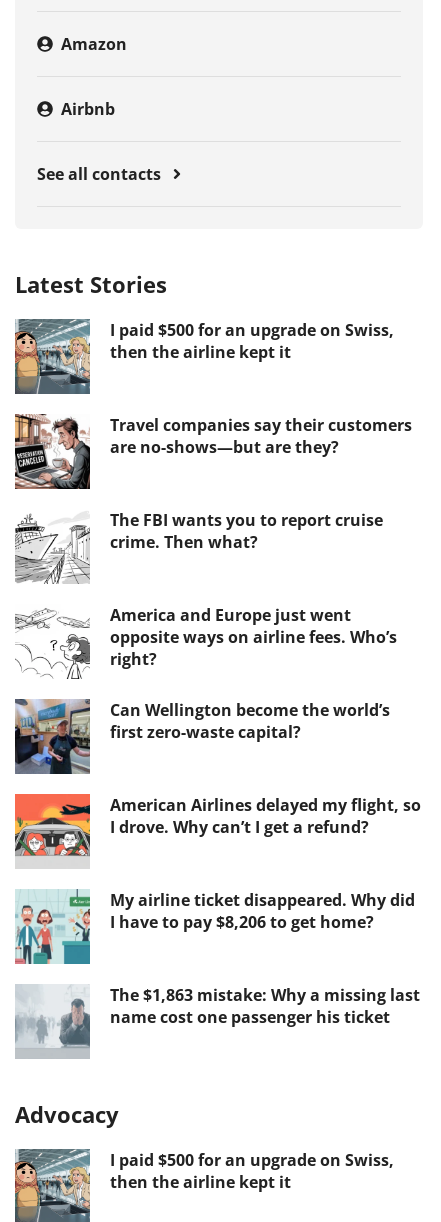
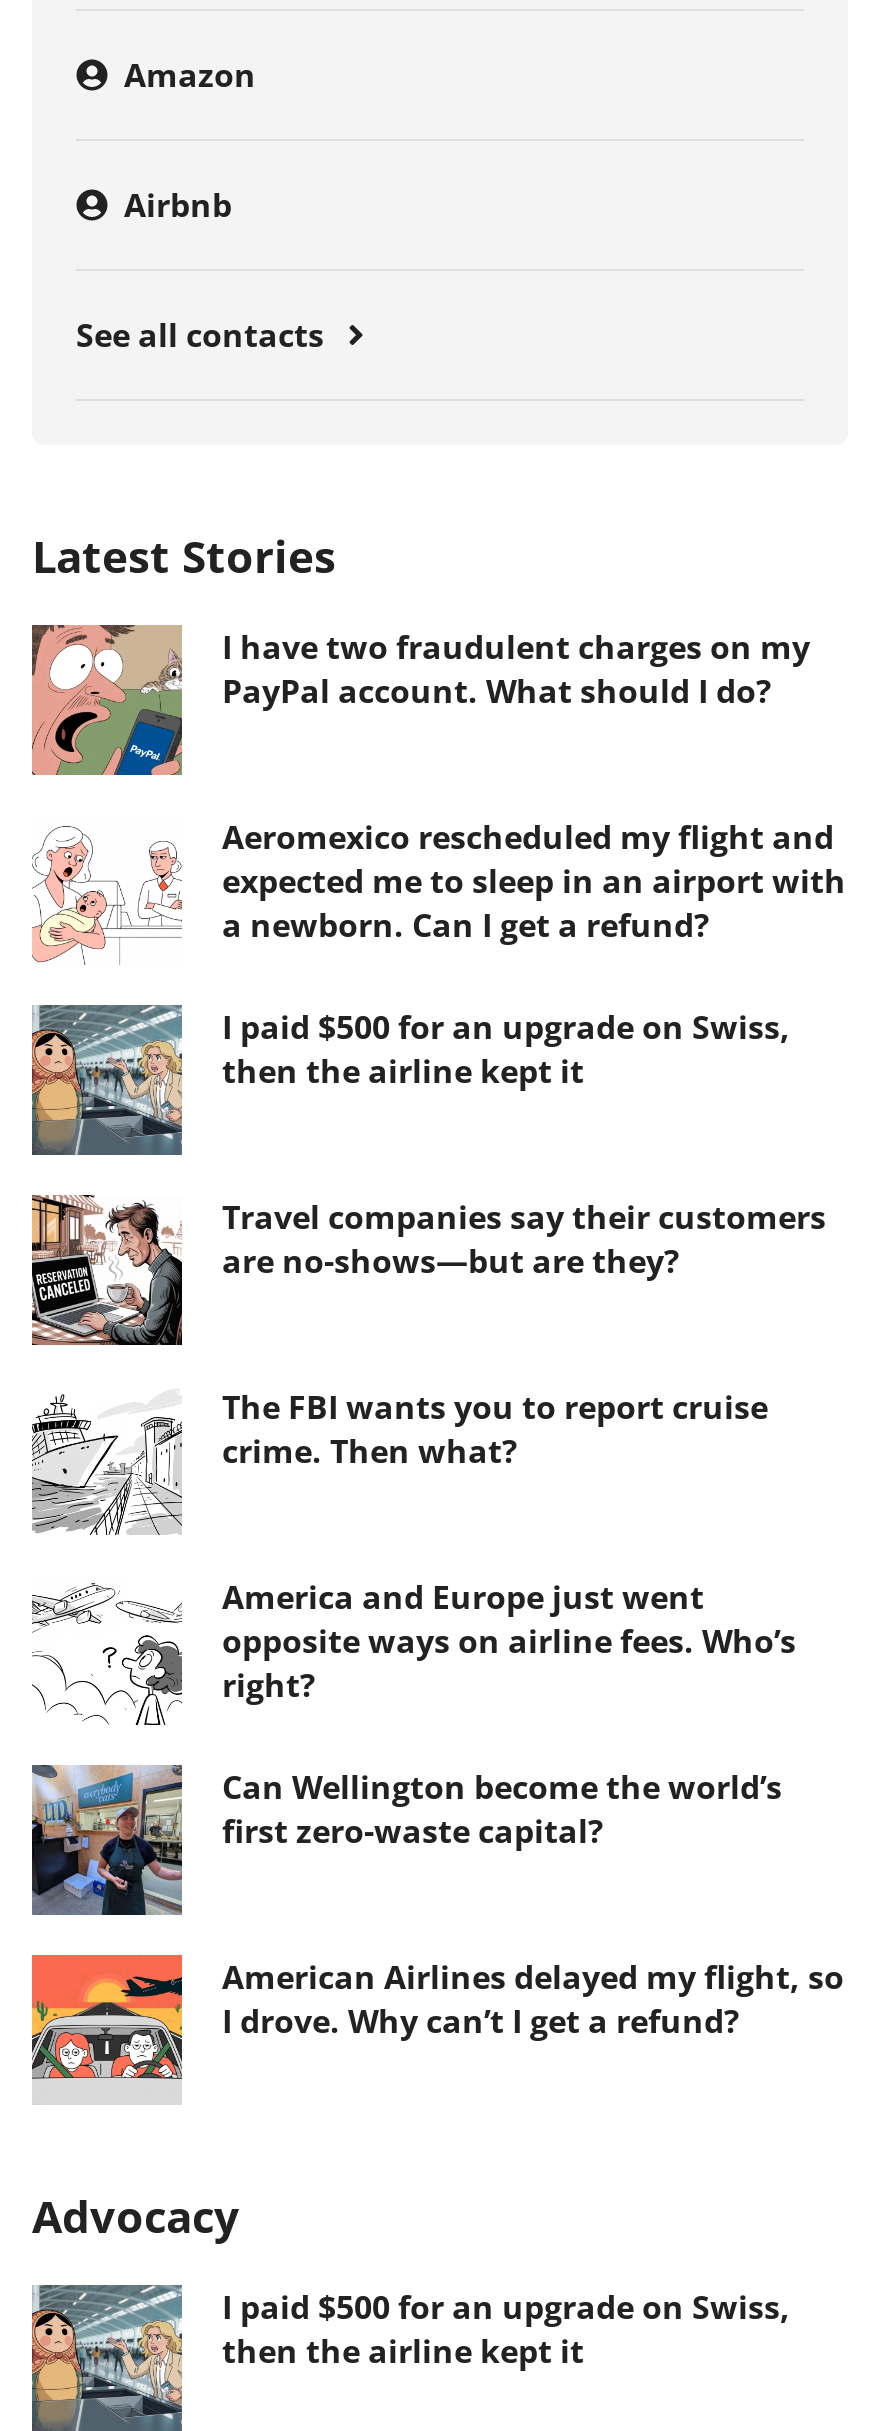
+ [image]
+ I have two fraudulent charges on my
+ PayPal account. What should I do?
+ Aeromexico rescheduled my flight and
+ expected me to sleep in an airport with
+ a newborn. Can I get a refund?

+ [image]

moved down: [image] | I paid $500 for an upgrade on Swiss, | then the airline kept it | ... | American Airlines delayed my flight, so | I drove. Why can’t I get a refund?

- [image]
- My airline ticket disappeared. Why did
- I have to pay $8,206 to get home?
- The $1,863 mistake: Why a missing last
- name cost one passenger his ticket

- [image]
